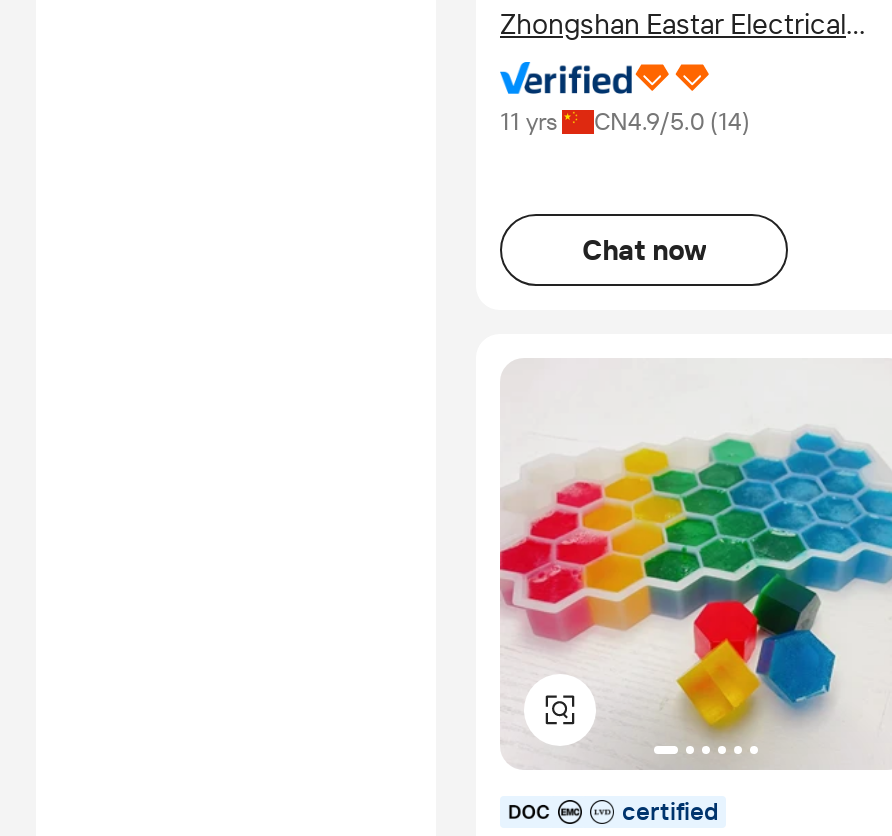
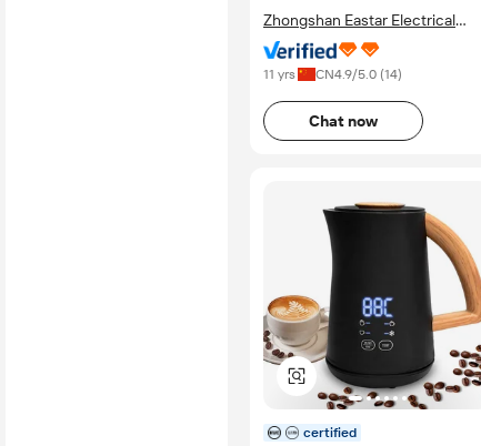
- [image]
+ [image]
